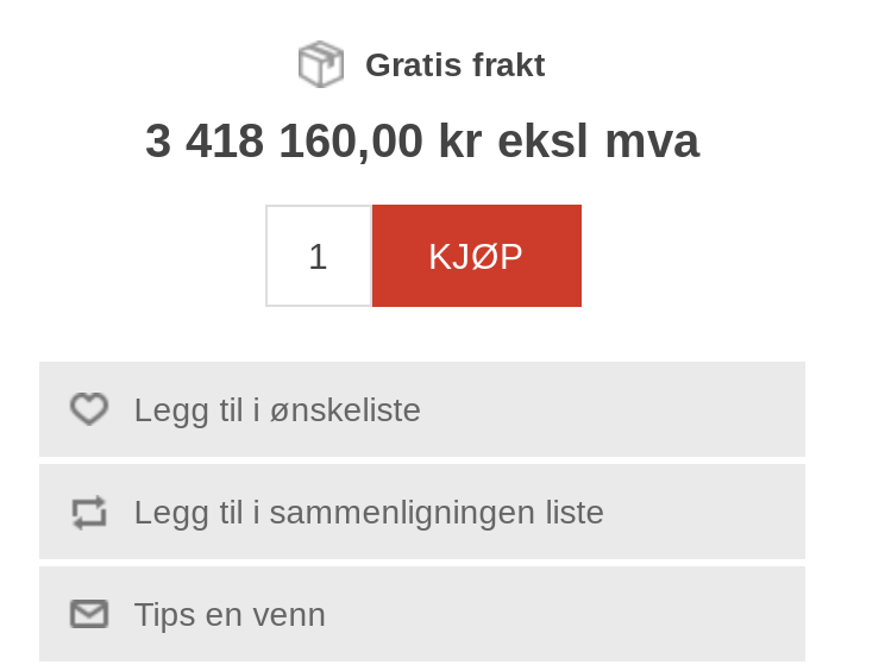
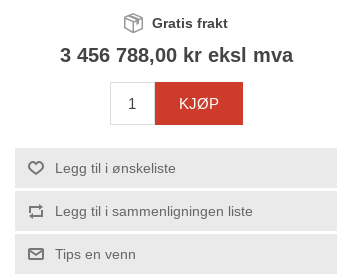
- 3 418 160,00 kr eksl mva
+ 3 456 788,00 kr eksl mva
